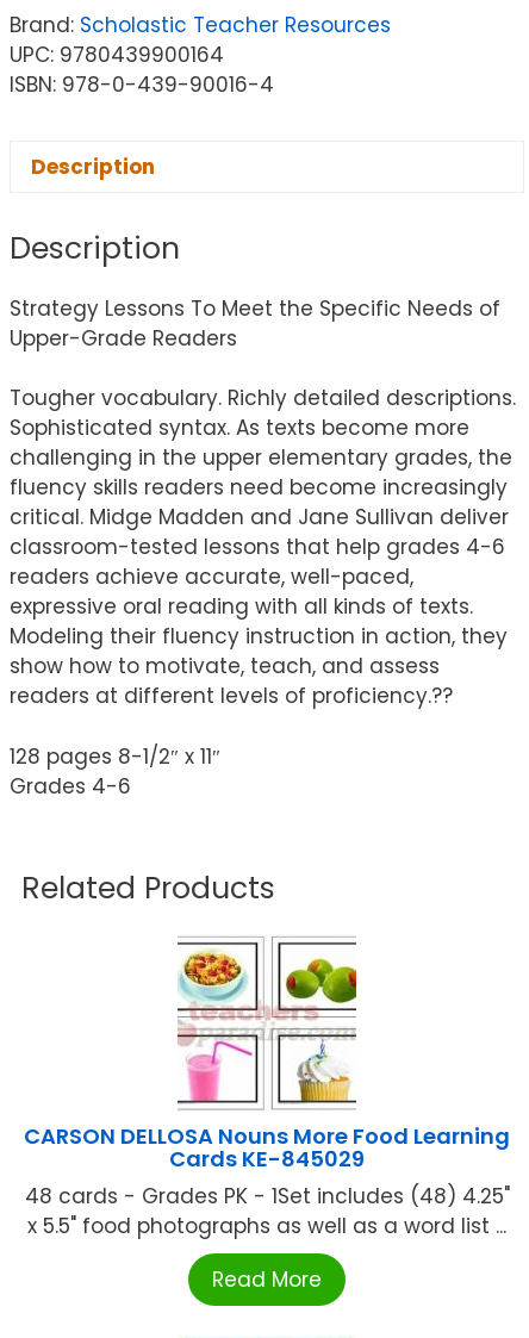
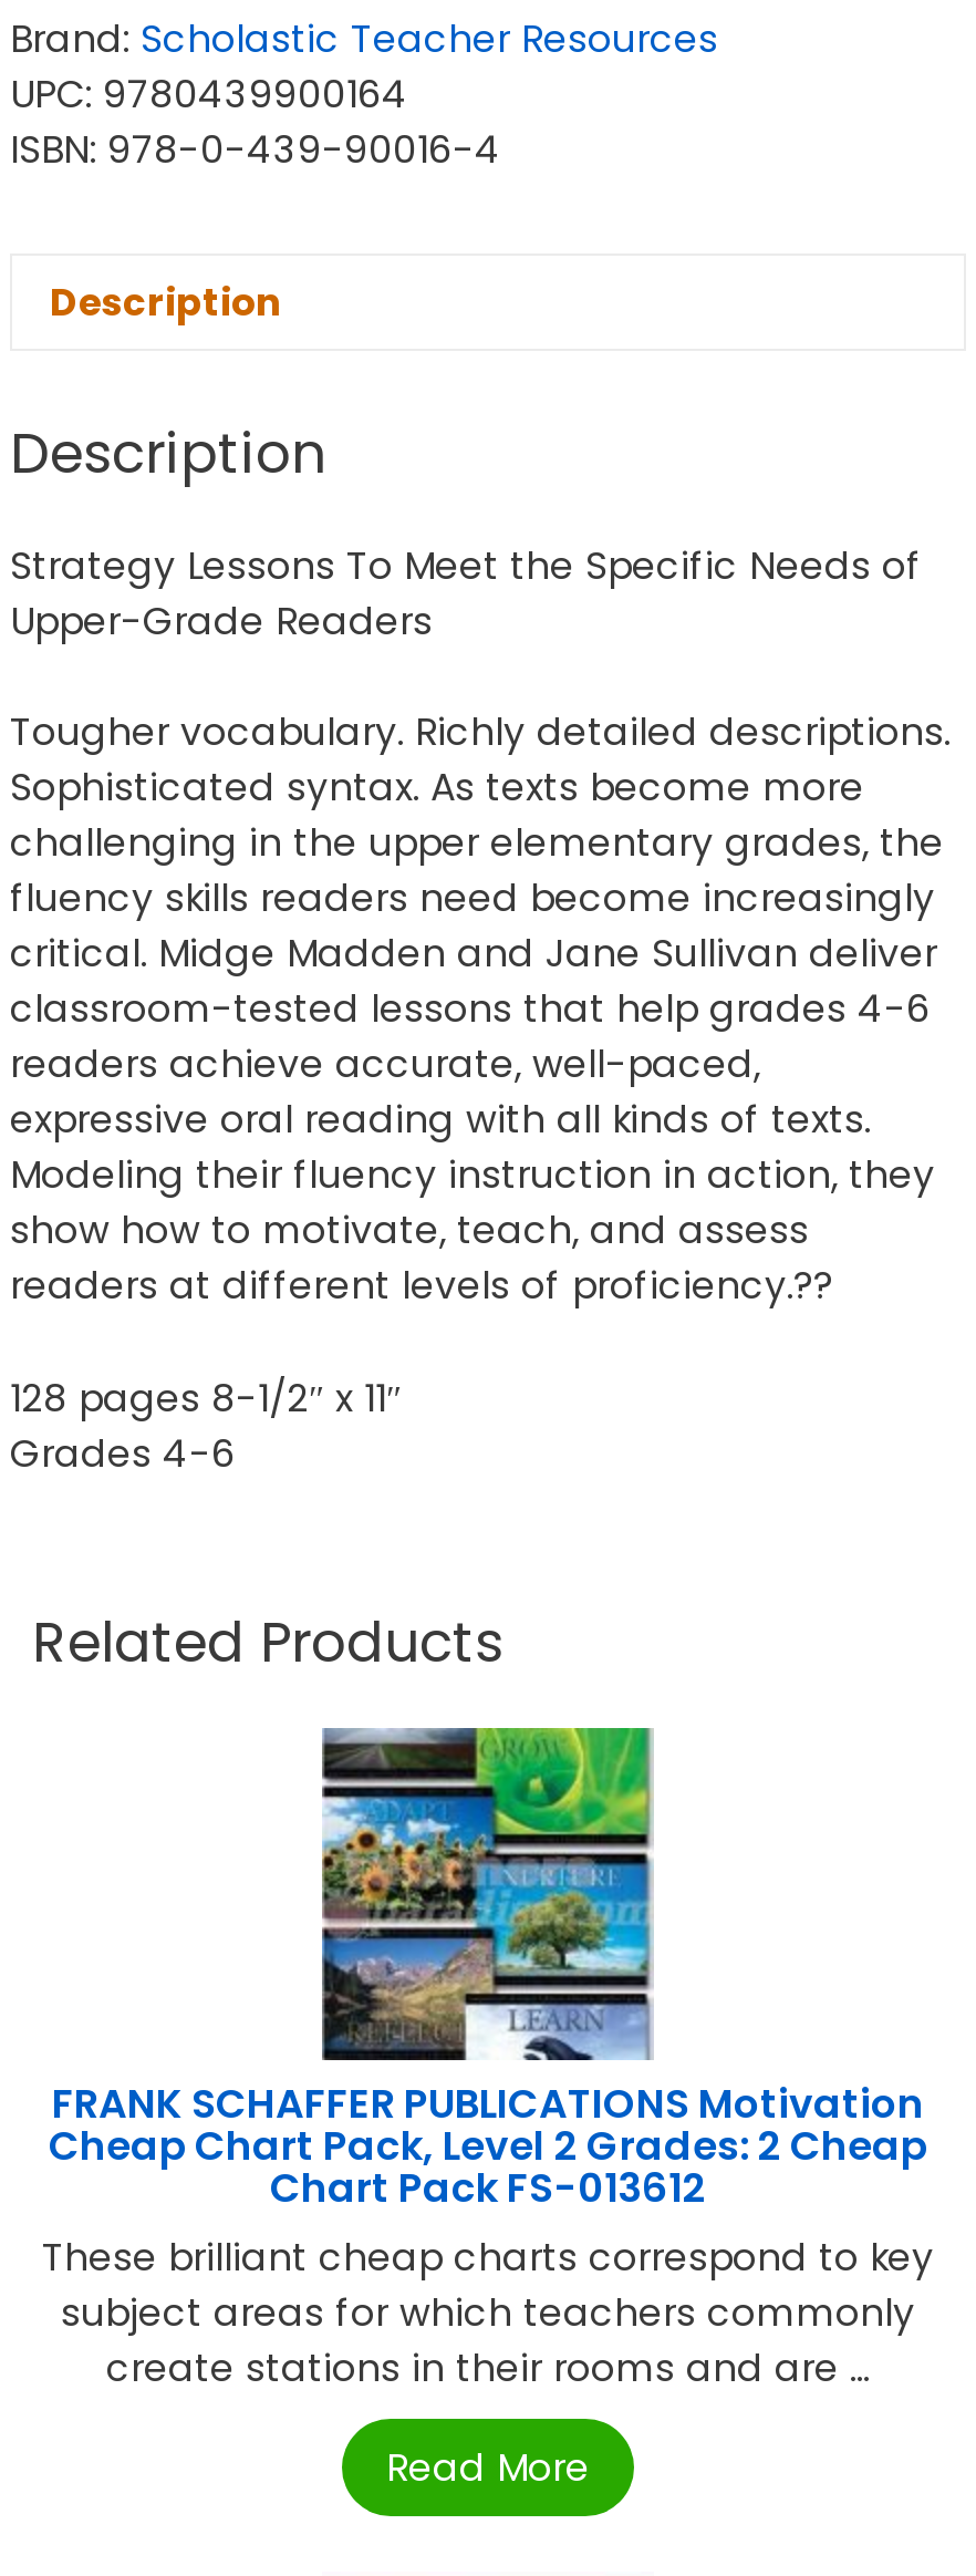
- [image]
+ [image]

- CARSON DELLOSA Nouns More Food Learning
- Cards KE-845029
- 48 cards - Grades PK - 1Set includes (48) 4.25"
- x 5.5" food photographs as well as a word list ...
+ FRANK SCHAFFER PUBLICATIONS Motivation
+ Cheap Chart Pack, Level 2 Grades: 2 Cheap
+ Chart Pack FS-013612
+ These brilliant cheap charts correspond to key
+ subject areas for which teachers commonly
+ create stations in their rooms and are ...
